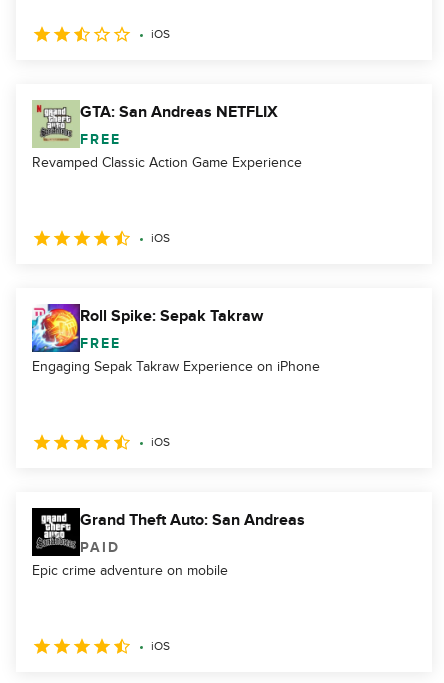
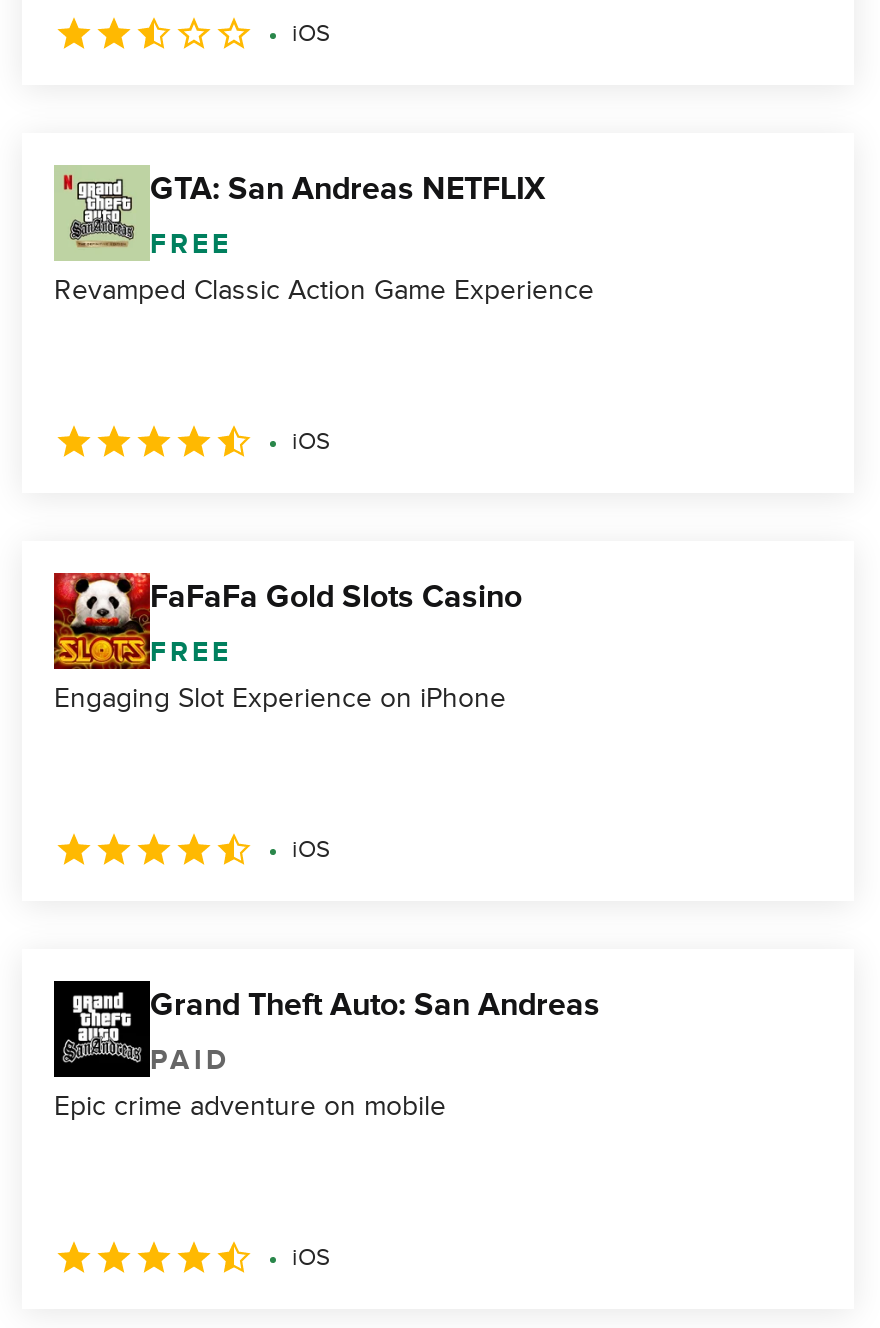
- [image]
- Roll Spike: Sepak Takraw
+ [image]
+ FaFaFa Gold Slots Casino

- Engaging Sepak Takraw Experience on iPhone
+ Engaging Slot Experience on iPhone
